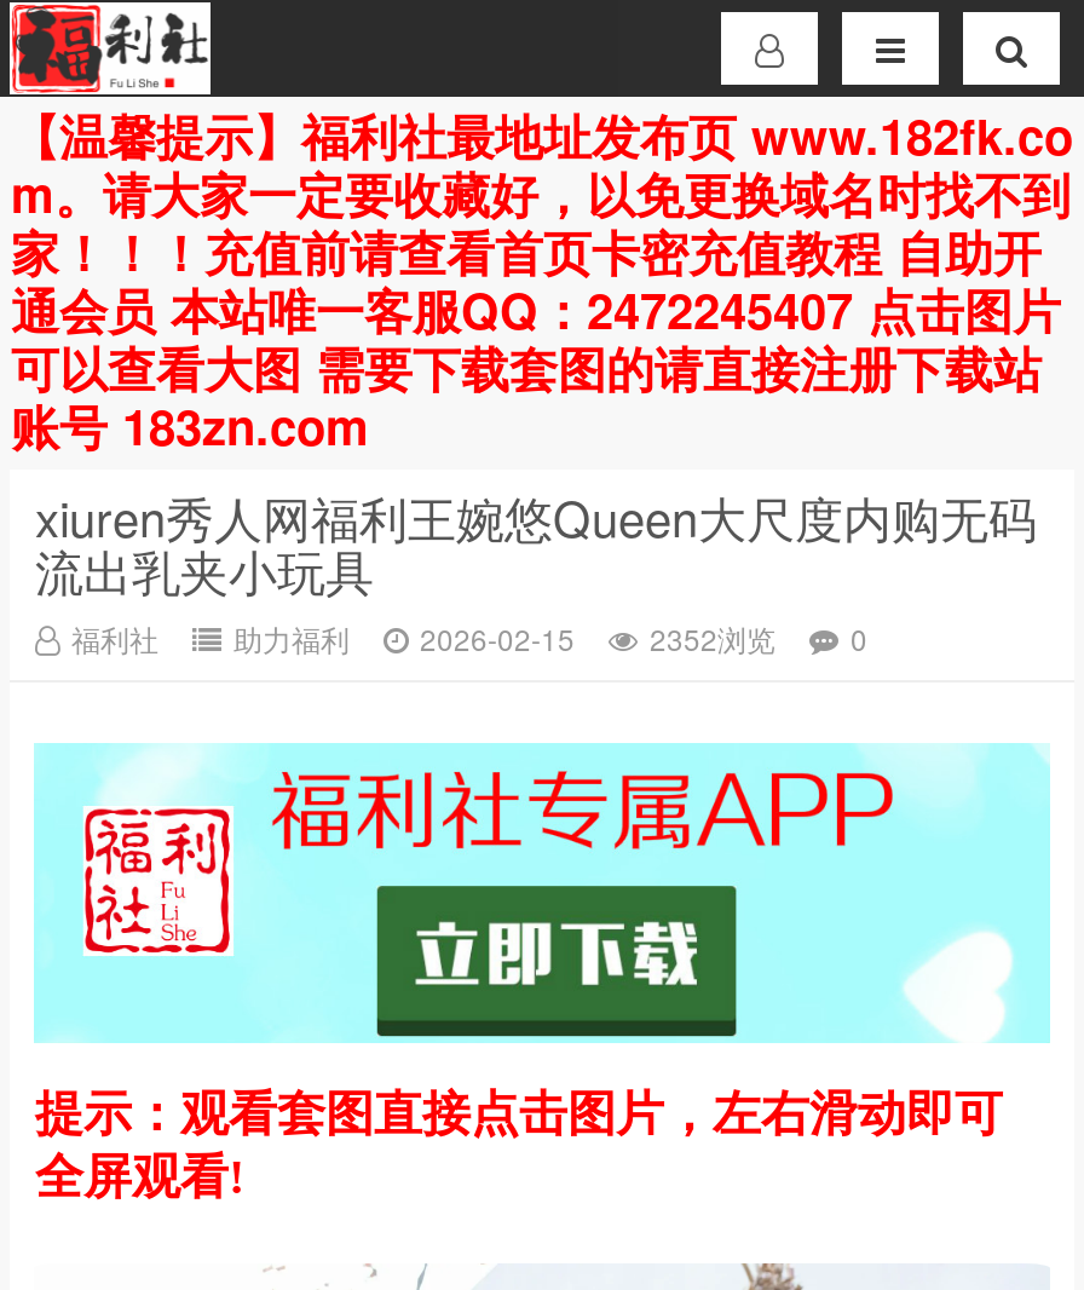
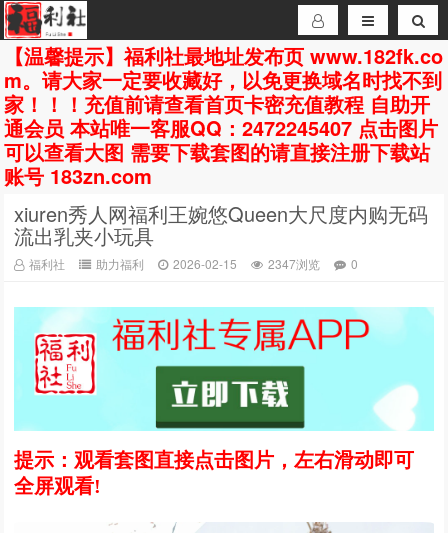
- 福利社 助力福利 2026-02-15 2352浏览 0
+ 福利社 助力福利 2026-02-15 2347浏览 0
